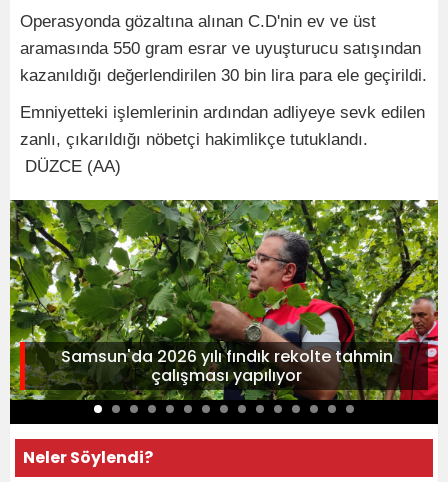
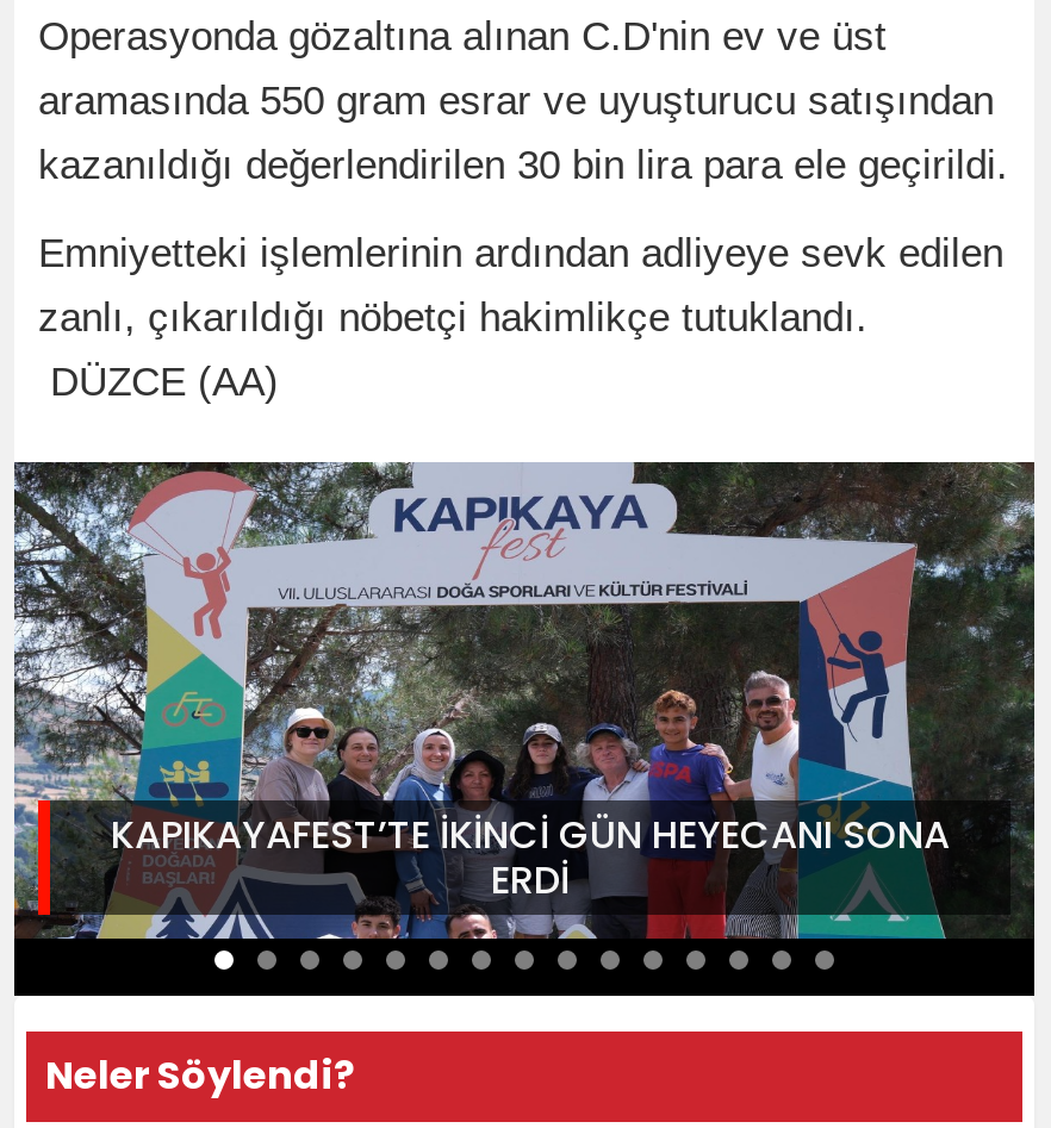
- [image]
- Samsun'da 2026 yılı fındık rekolte tahmin
- çalışması yapılıyor
+ [image]
+ KAPIKAYAFEST’TE İKİNCİ GÜN HEYECANI SONA
+ ERDİ
